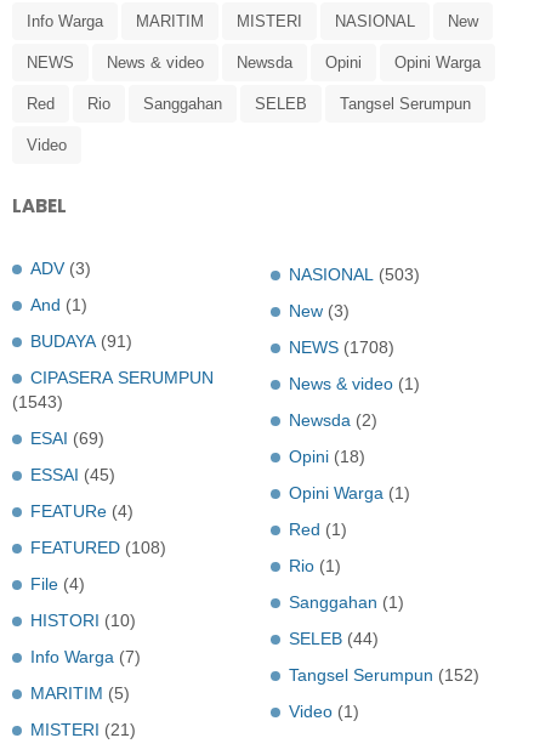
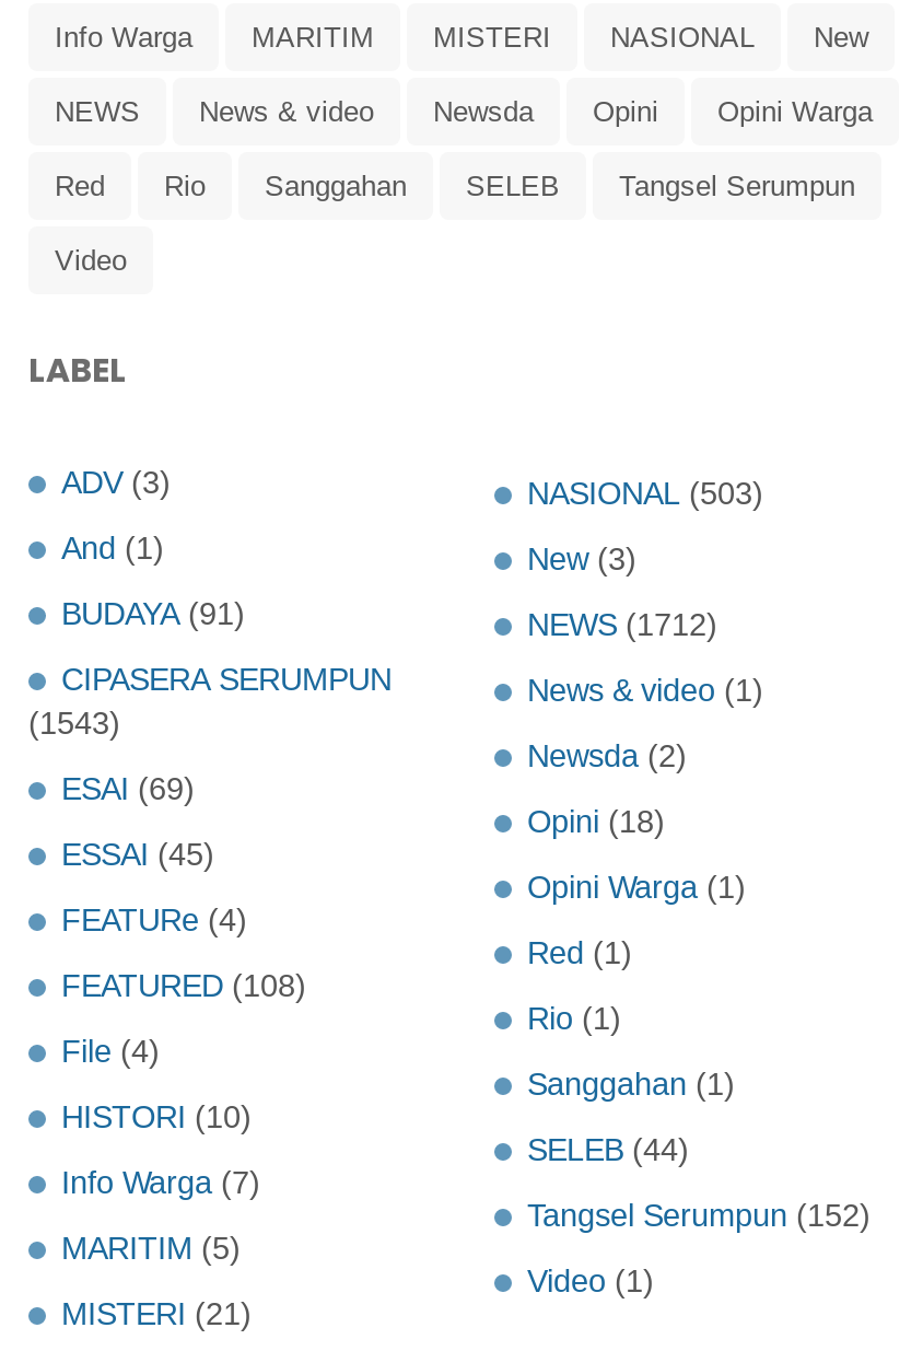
- NEWS (1708)
+ NEWS (1712)
